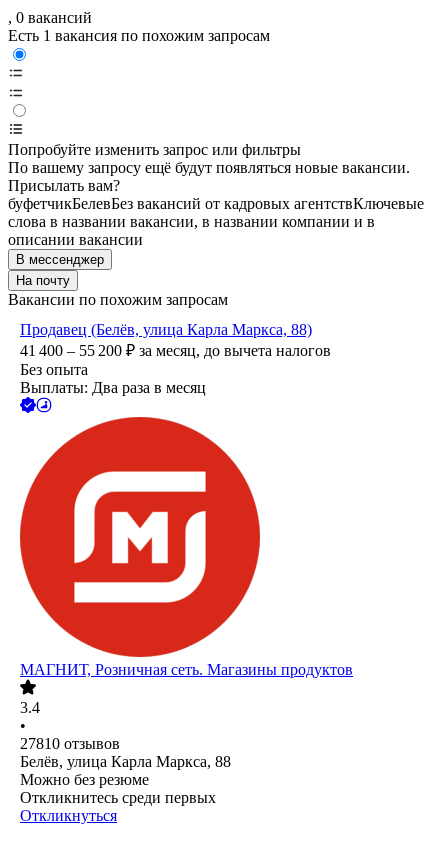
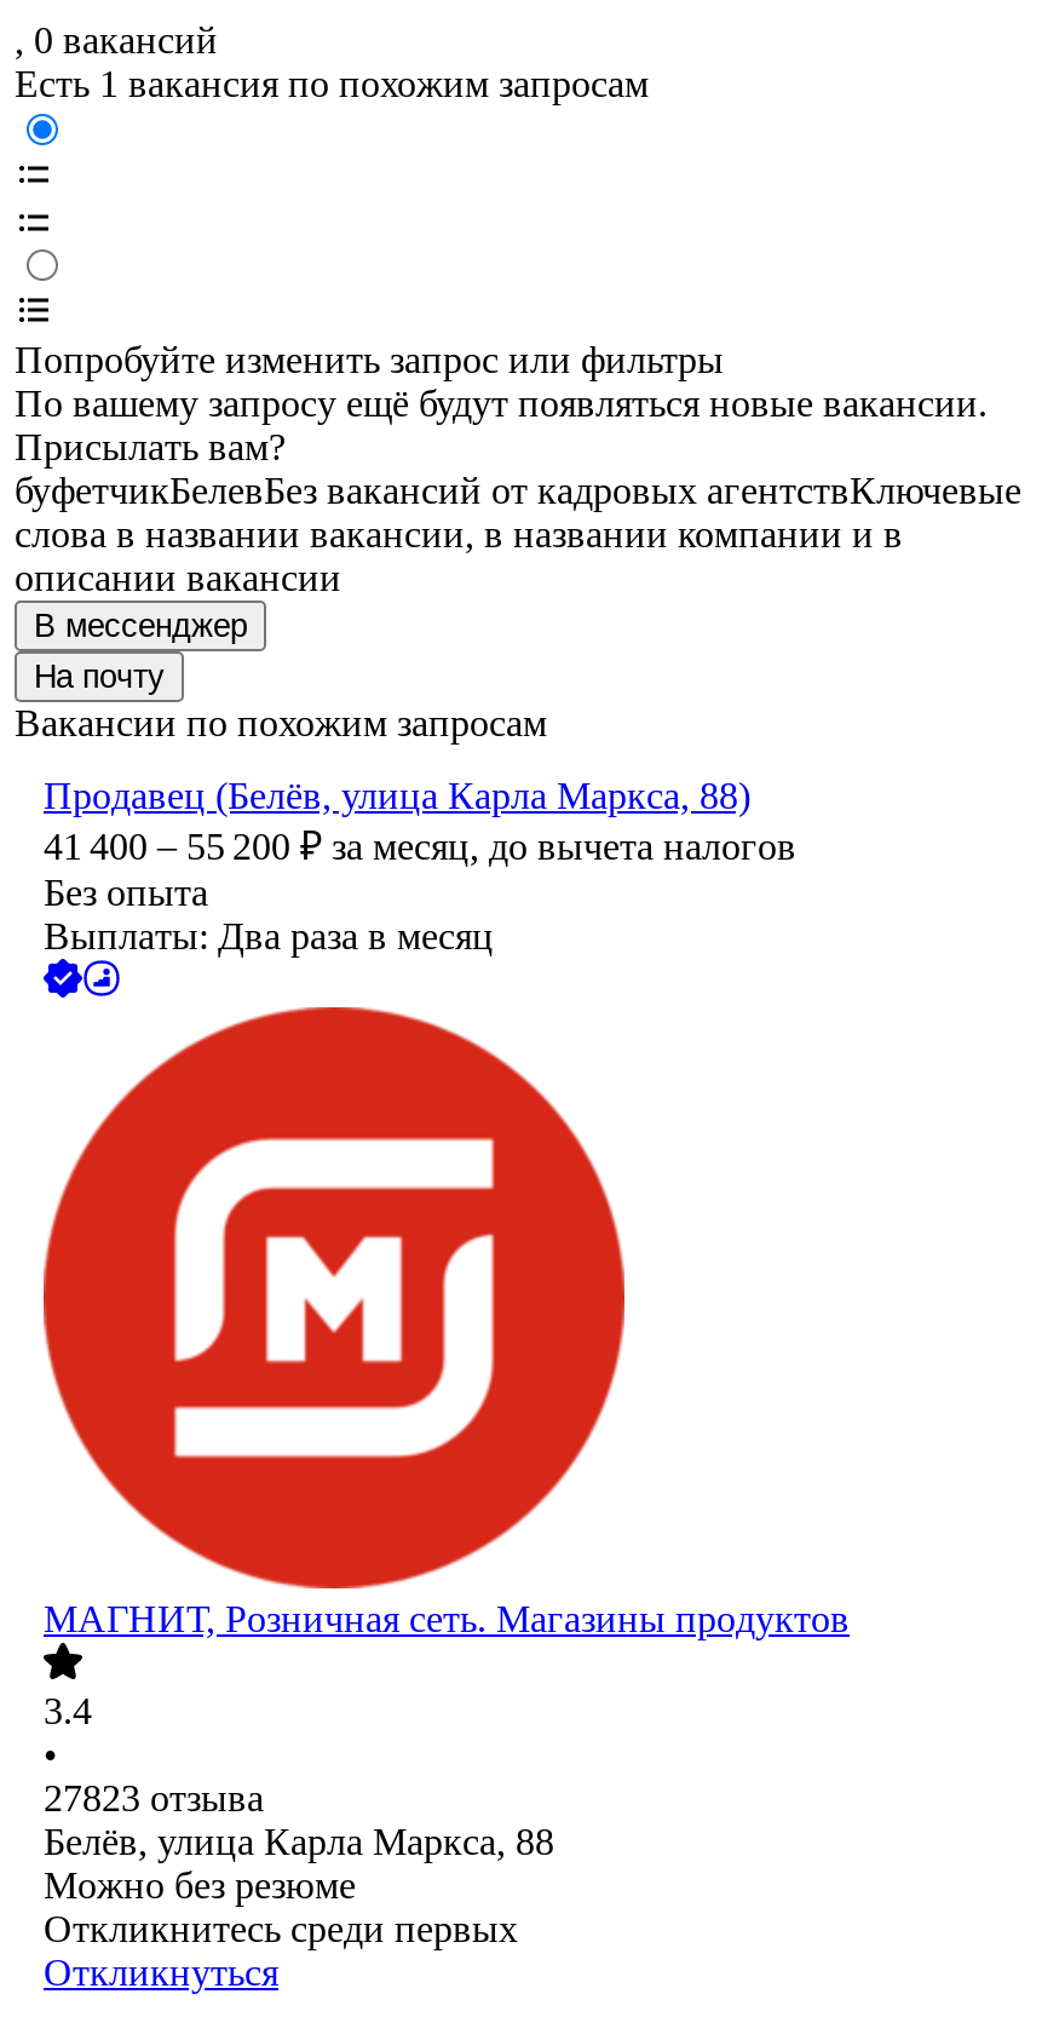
- 27810 отзывов
+ 27823 отзыва
